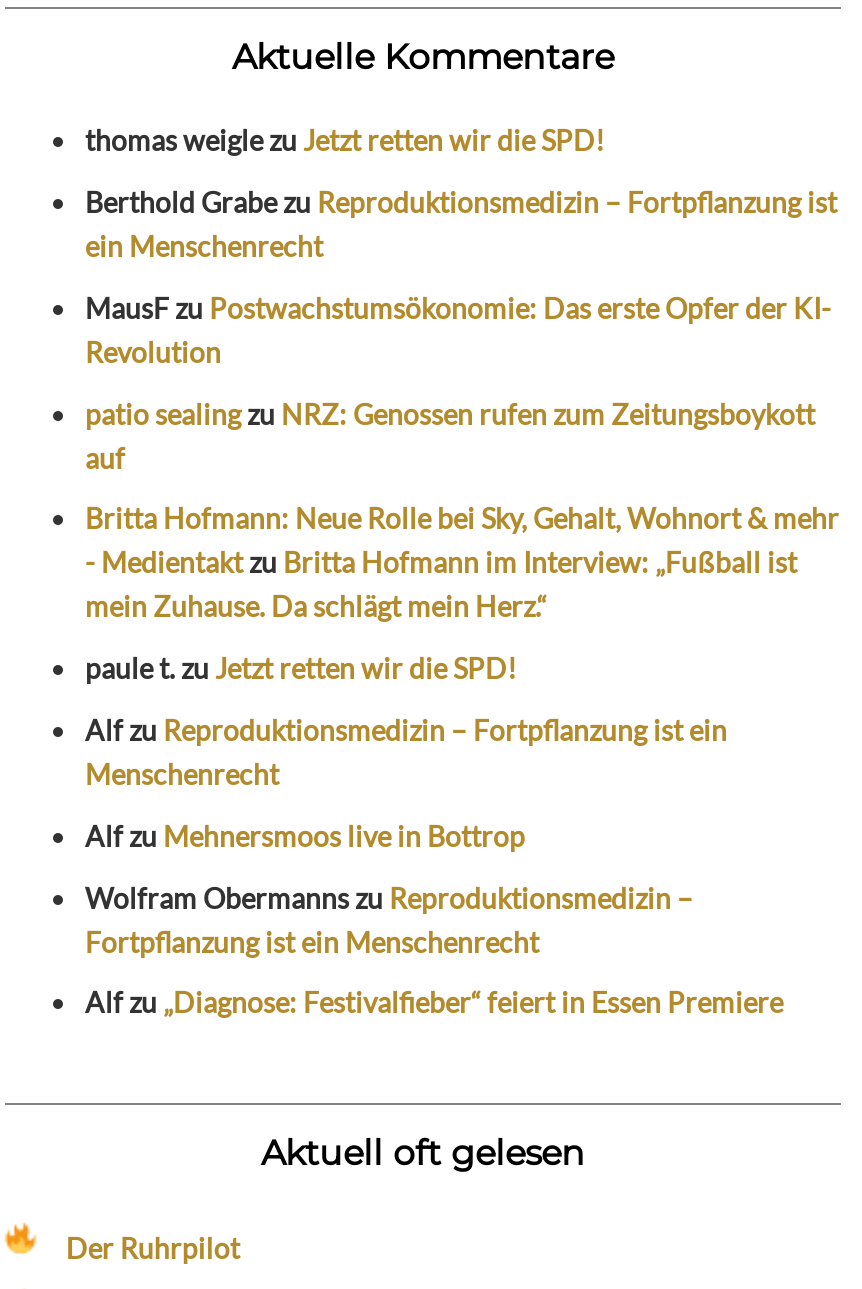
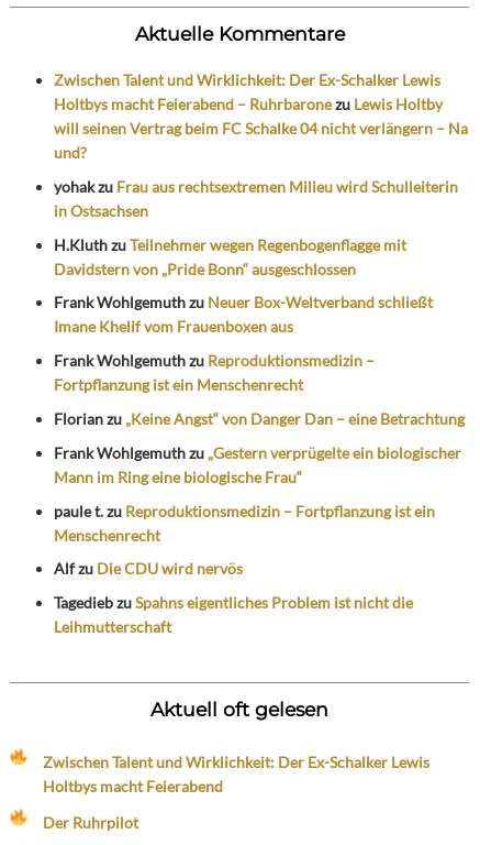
- thomas weigle zu Jetzt retten wir die SPD!
- Berthold Grabe zu Reproduktionsmedizin – Fortpflanzung ist
- ein Menschenrecht
- MausF zu Postwachstumsökonomie: Das erste Opfer der KI-
- Revolution
- patio sealing zu NRZ: Genossen rufen zum Zeitungsboykott
- auf
- Britta Hofmann: Neue Rolle bei Sky, Gehalt, Wohnort & mehr
- - Medientakt zu Britta Hofmann im Interview: „Fußball ist
- mein Zuhause. Da schlägt mein Herz.“
- paule t. zu Jetzt retten wir die SPD!
- Alf zu Reproduktionsmedizin – Fortpflanzung ist ein
- Alf zu Mehnersmoos live in Bottrop
- Wolfram Obermanns zu Reproduktionsmedizin –
+ Zwischen Talent und Wirklichkeit: Der Ex-Schalker Lewis
+ Holtbys macht Feierabend – Ruhrbarone zu Lewis Holtby
+ will seinen Vertrag beim FC Schalke 04 nicht verlängern – Na
+ und?
+ yohak zu Frau aus rechtsextremen Milieu wird Schulleiterin
+ in Ostsachsen
+ H.Kluth zu Teilnehmer wegen Regenbogenflagge mit
+ Davidstern von „Pride Bonn“ ausgeschlossen
+ Frank Wohlgemuth zu Neuer Box-Weltverband schließt
+ Imane Khelif vom Frauenboxen aus
+ Frank Wohlgemuth zu Reproduktionsmedizin –

moved down: Menschenrecht

moved up: Fortpflanzung ist ein Menschenrecht

- Alf zu „Diagnose: Festivalfieber“ feiert in Essen Premiere
+ Florian zu „Keine Angst“ von Danger Dan – eine Betrachtung
+ Frank Wohlgemuth zu „Gestern verprügelte ein biologischer
+ Mann im Ring eine biologische Frau“
+ paule t. zu Reproduktionsmedizin – Fortpflanzung ist ein
+ Alf zu Die CDU wird nervös
+ Tagedieb zu Spahns eigentliches Problem ist nicht die
+ Leihmutterschaft

+ Zwischen Talent und Wirklichkeit: Der Ex-Schalker Lewis
+ Holtbys macht Feierabend
